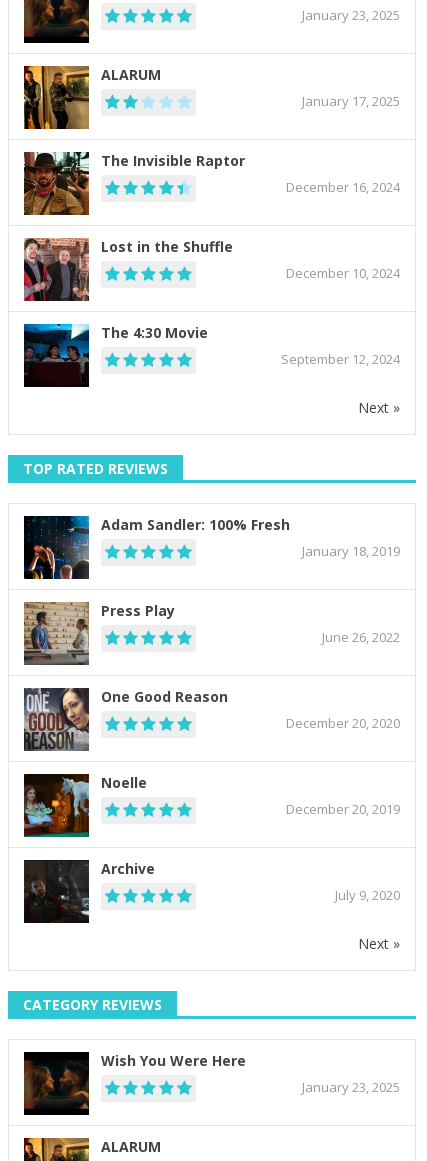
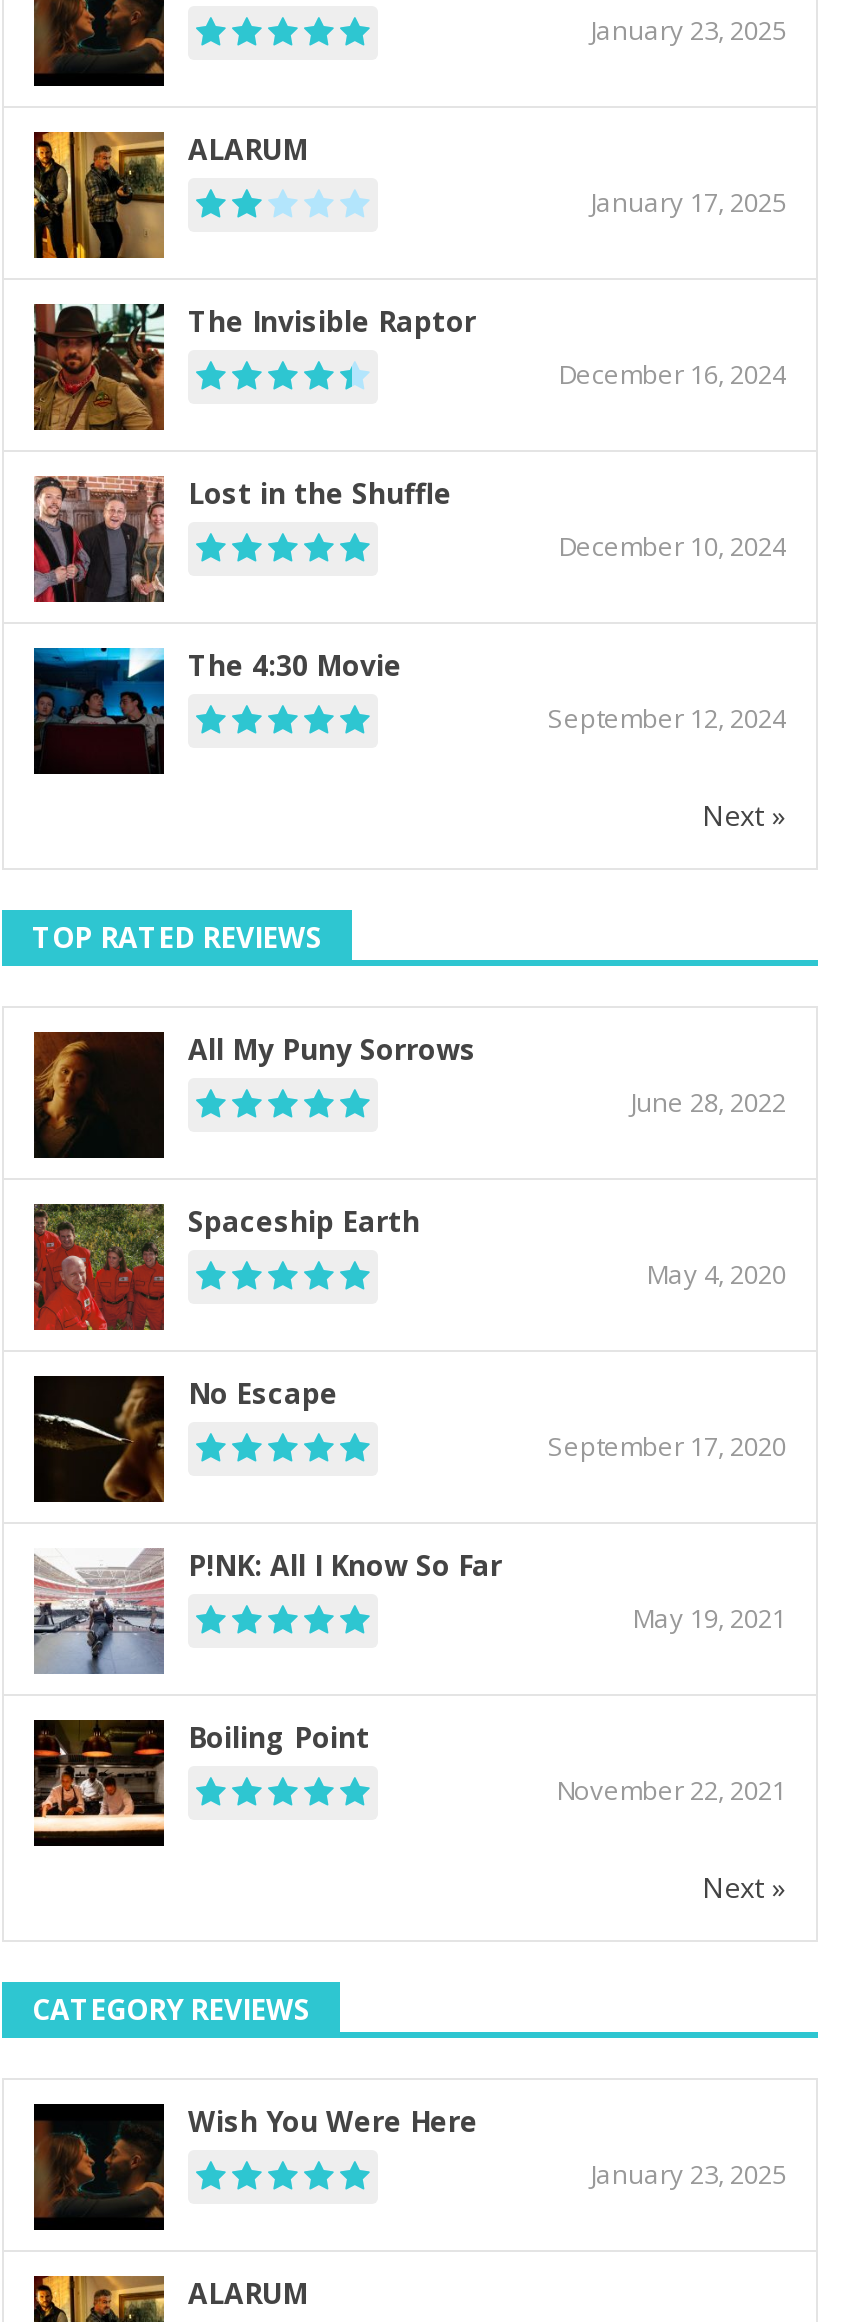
- [image]
- Adam Sandler: 100% Fresh
- January 18, 2019
+ [image]
+ All My Puny Sorrows
+ June 28, 2022

- [image]
- Press Play
- June 26, 2022
+ [image]
+ Spaceship Earth
+ May 4, 2020

- [image]
- One Good Reason
- December 20, 2020
+ [image]
+ No Escape
+ September 17, 2020

- [image]
- Noelle
- December 20, 2019
+ [image]
+ P!NK: All I Know So Far
+ May 19, 2021

- [image]
- Archive
- July 9, 2020
+ [image]
+ Boiling Point
+ November 22, 2021
